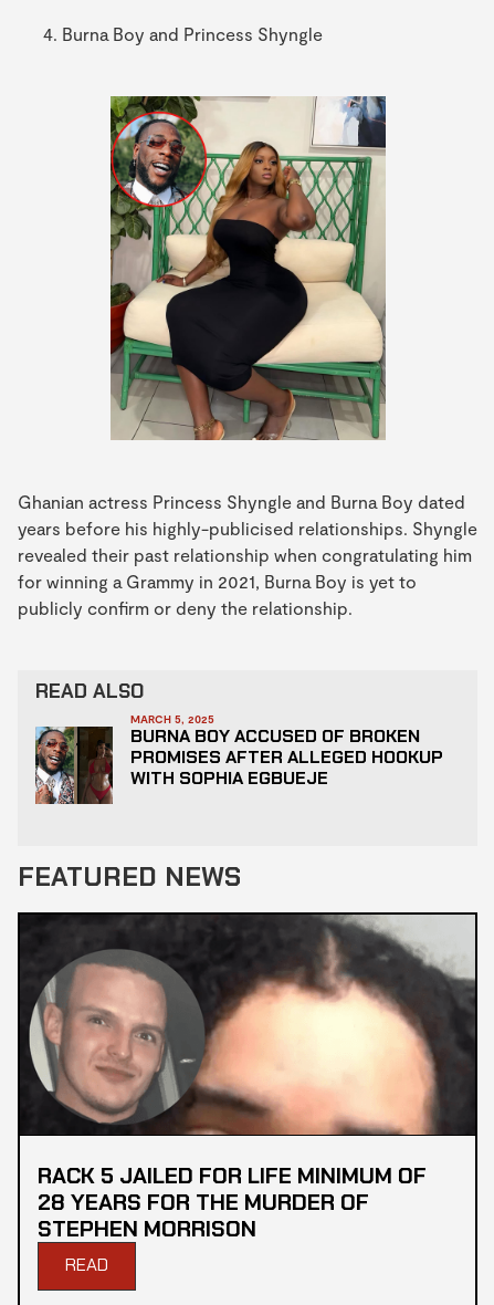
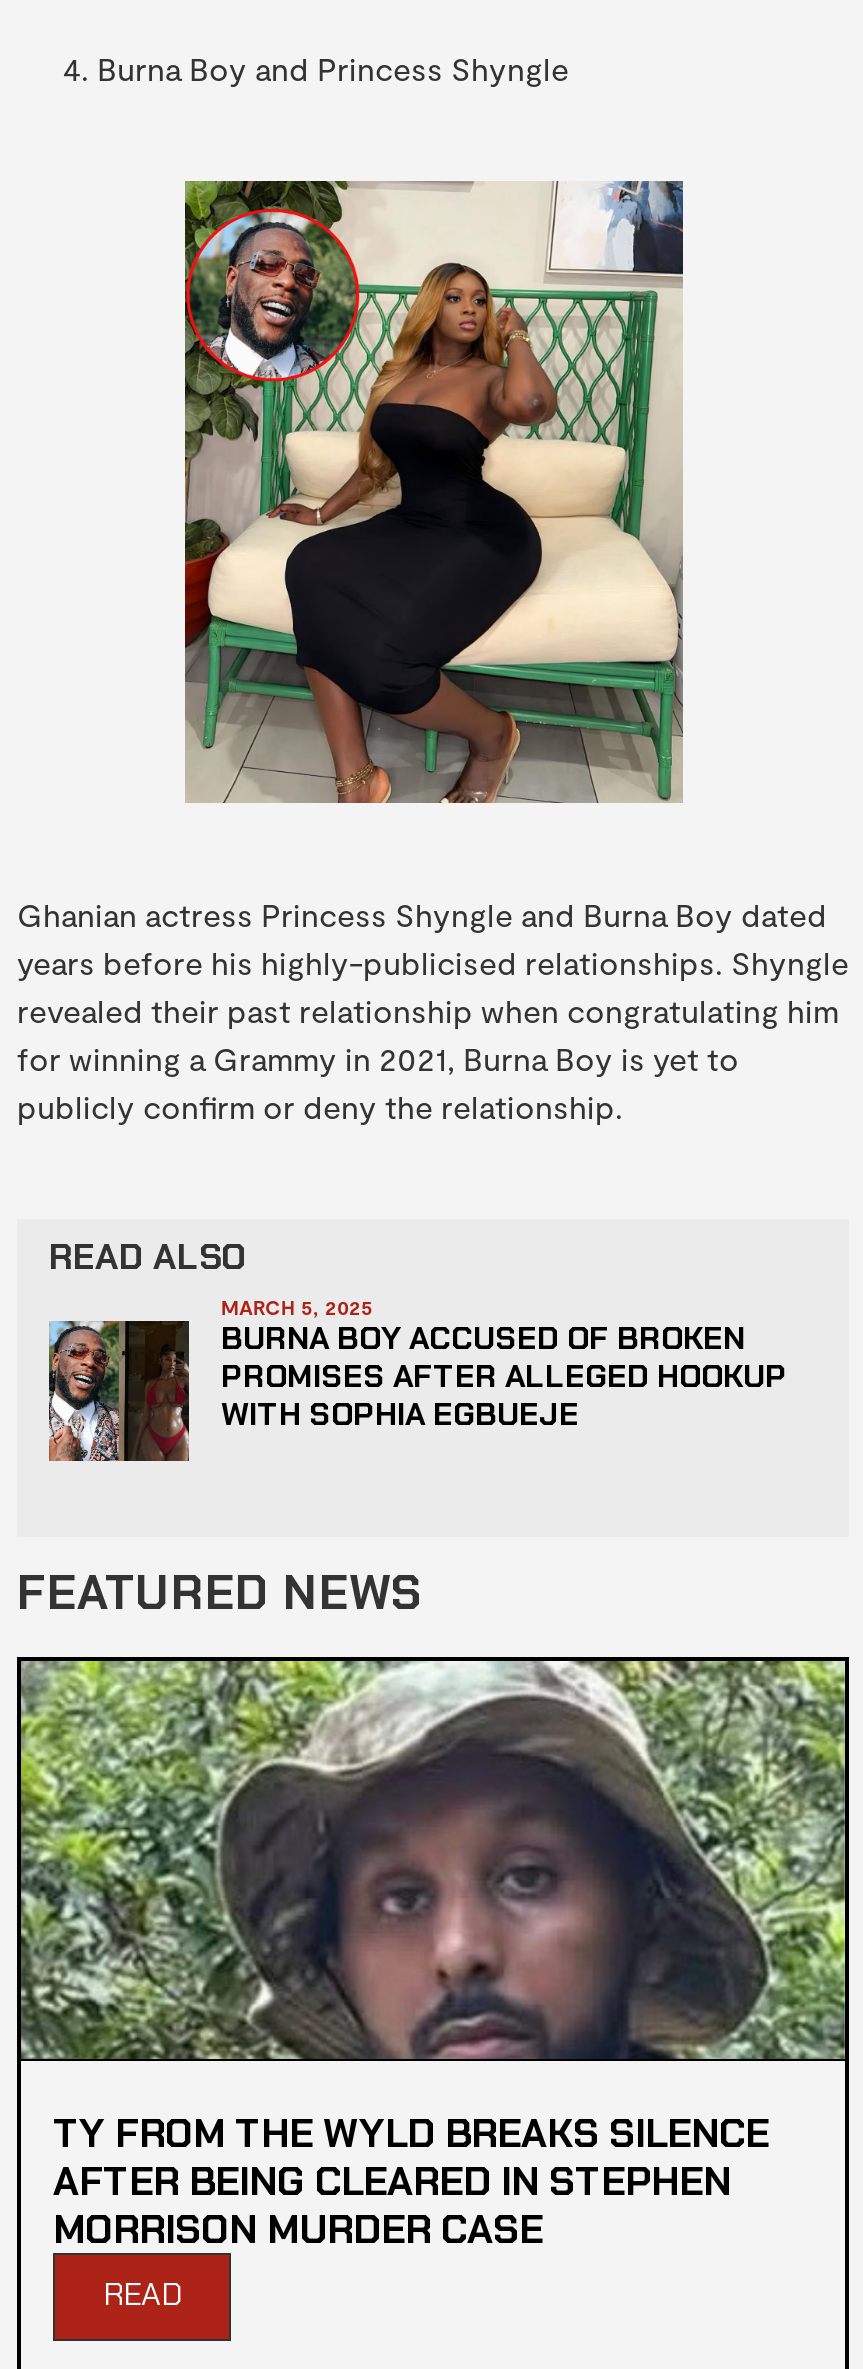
- [image]
- RACK 5 JAILED FOR LIFE MINIMUM OF
- 28 YEARS FOR THE MURDER OF
- STEPHEN MORRISON
+ [image]
+ TY FROM THE WYLD BREAKS SILENCE
+ AFTER BEING CLEARED IN STEPHEN
+ MORRISON MURDER CASE
